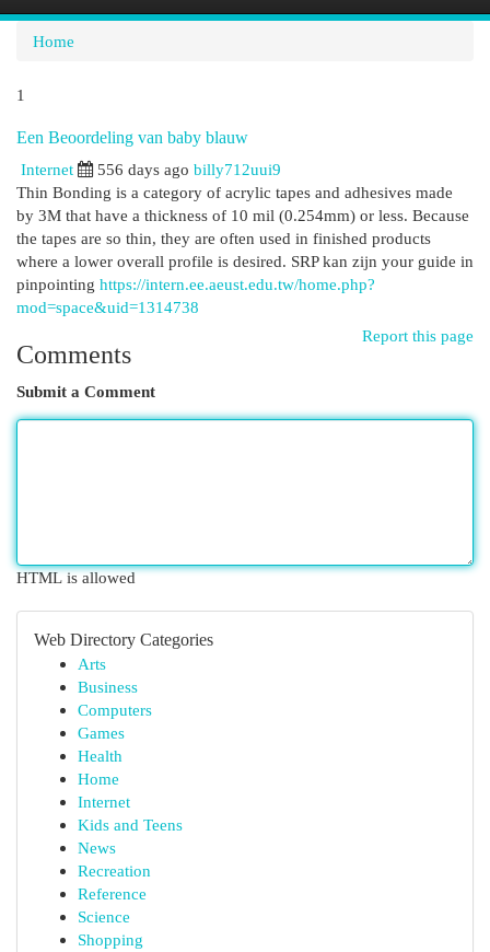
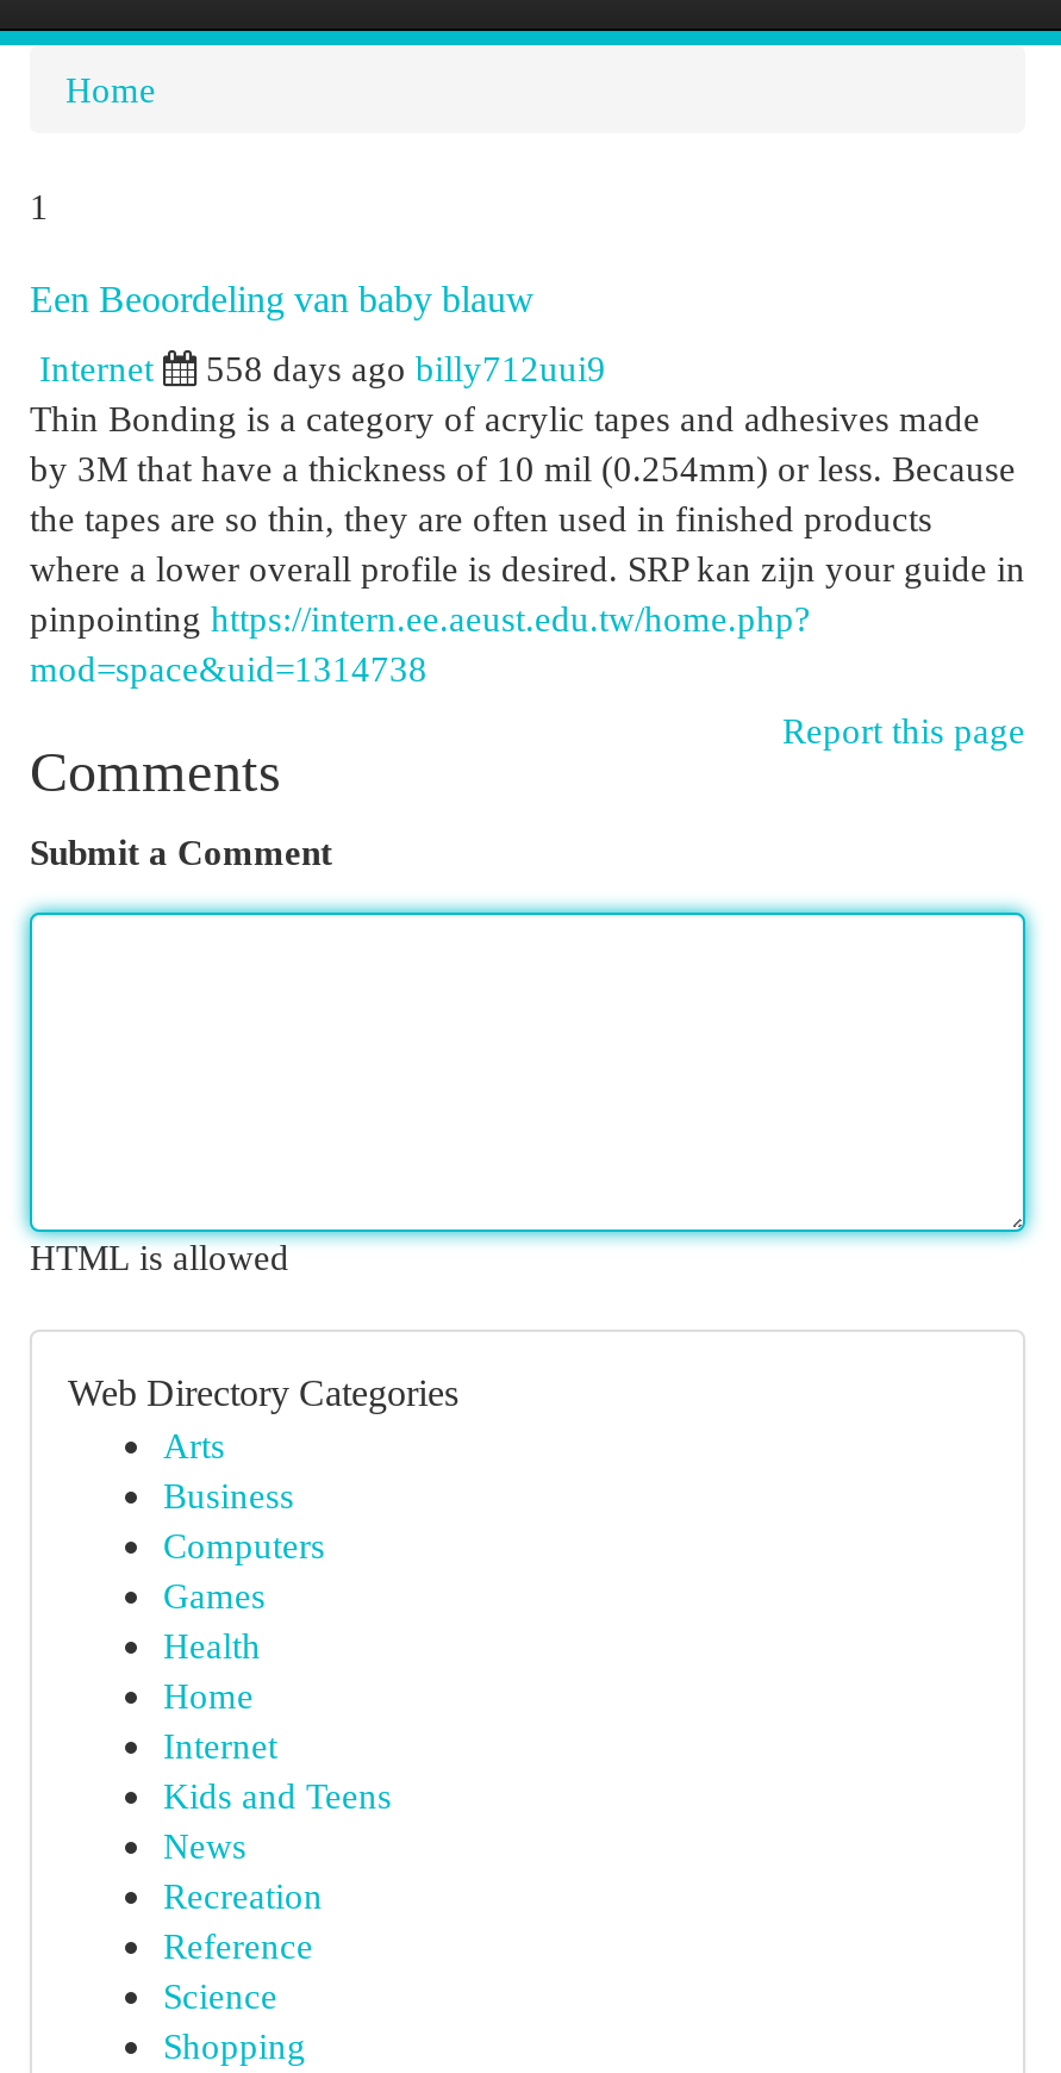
- 556 days ago billy712uui9
+ 558 days ago billy712uui9
